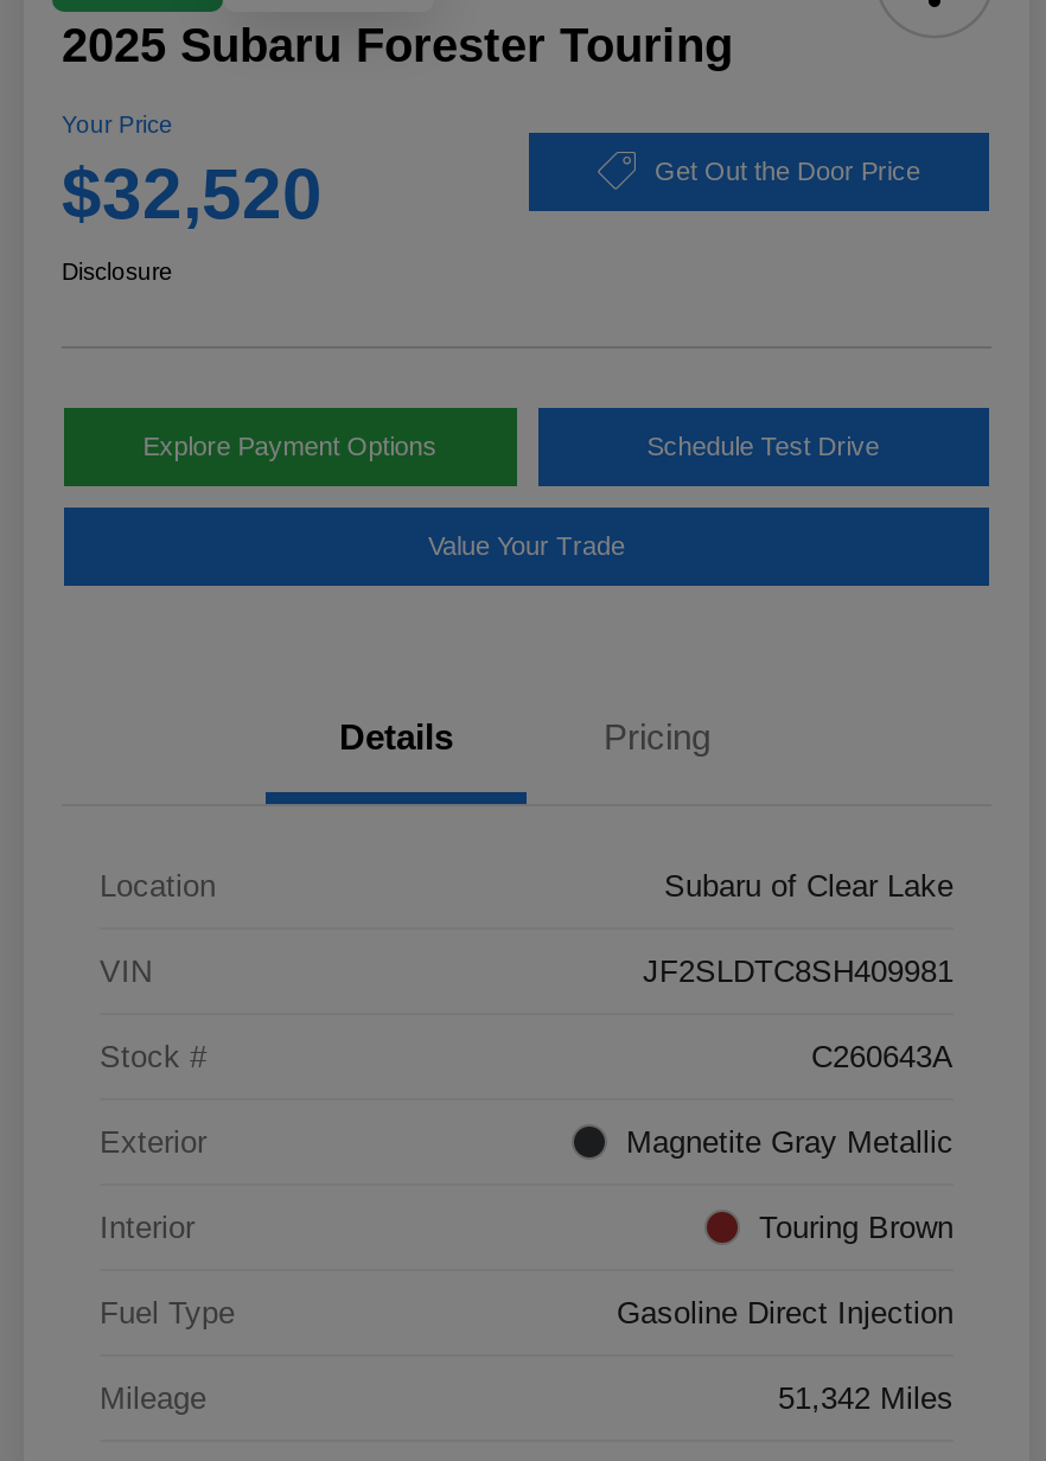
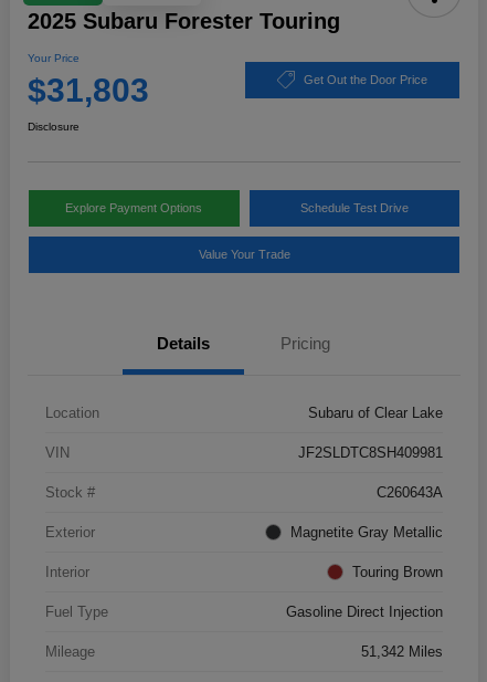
- $32,520
+ $31,803
